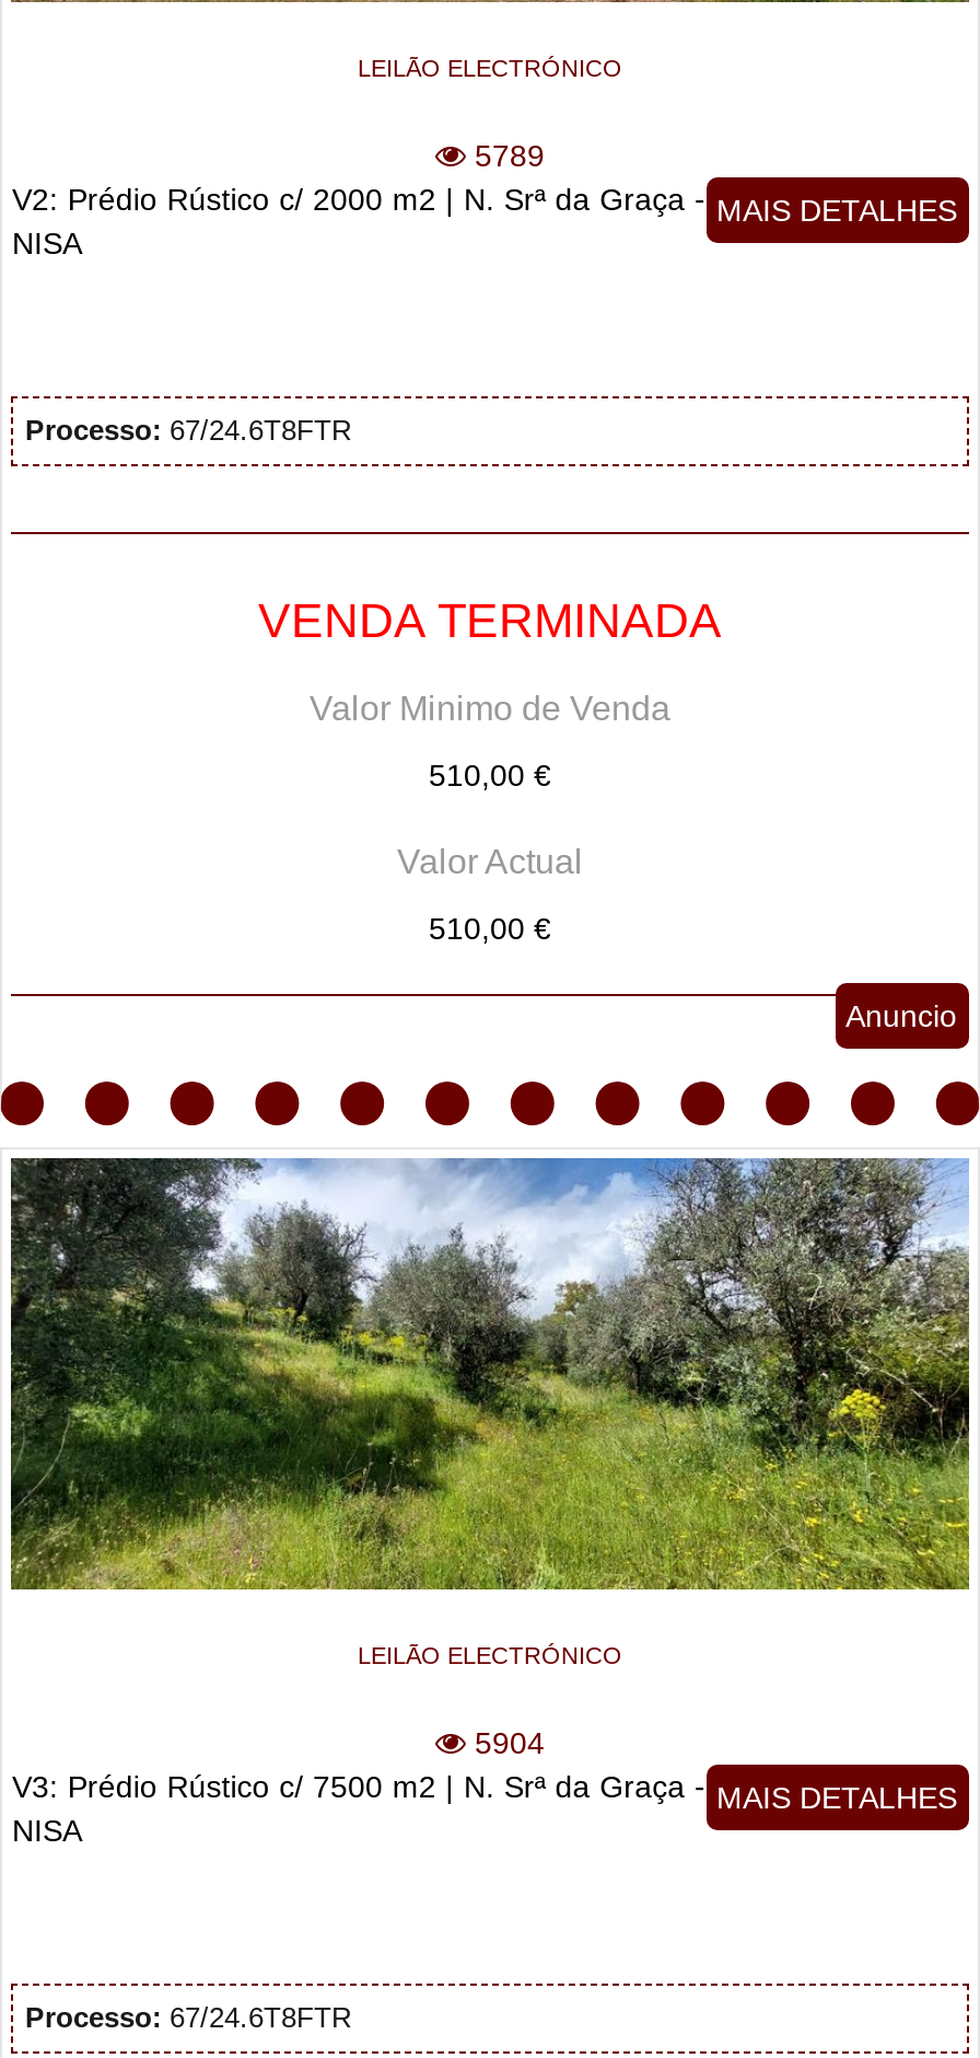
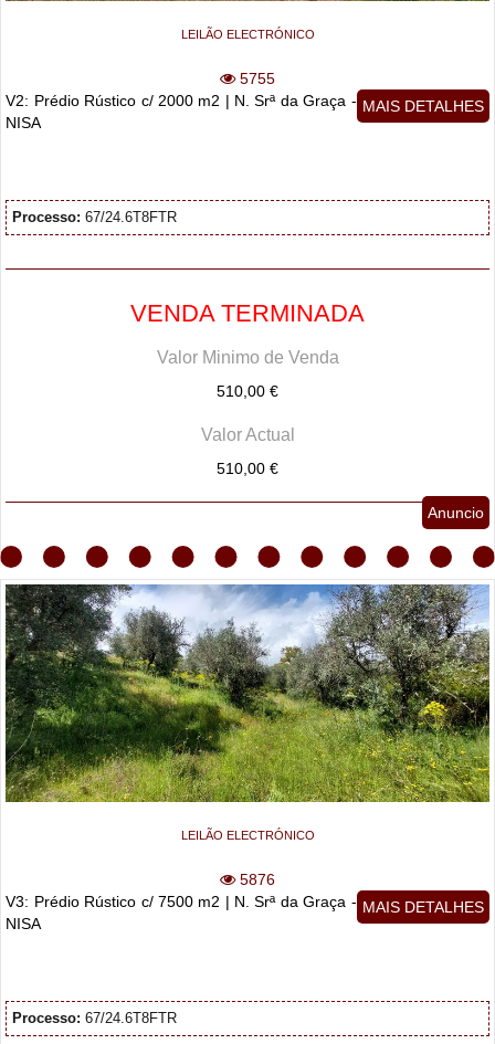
- 5789
+ 5755

- 5904
+ 5876
